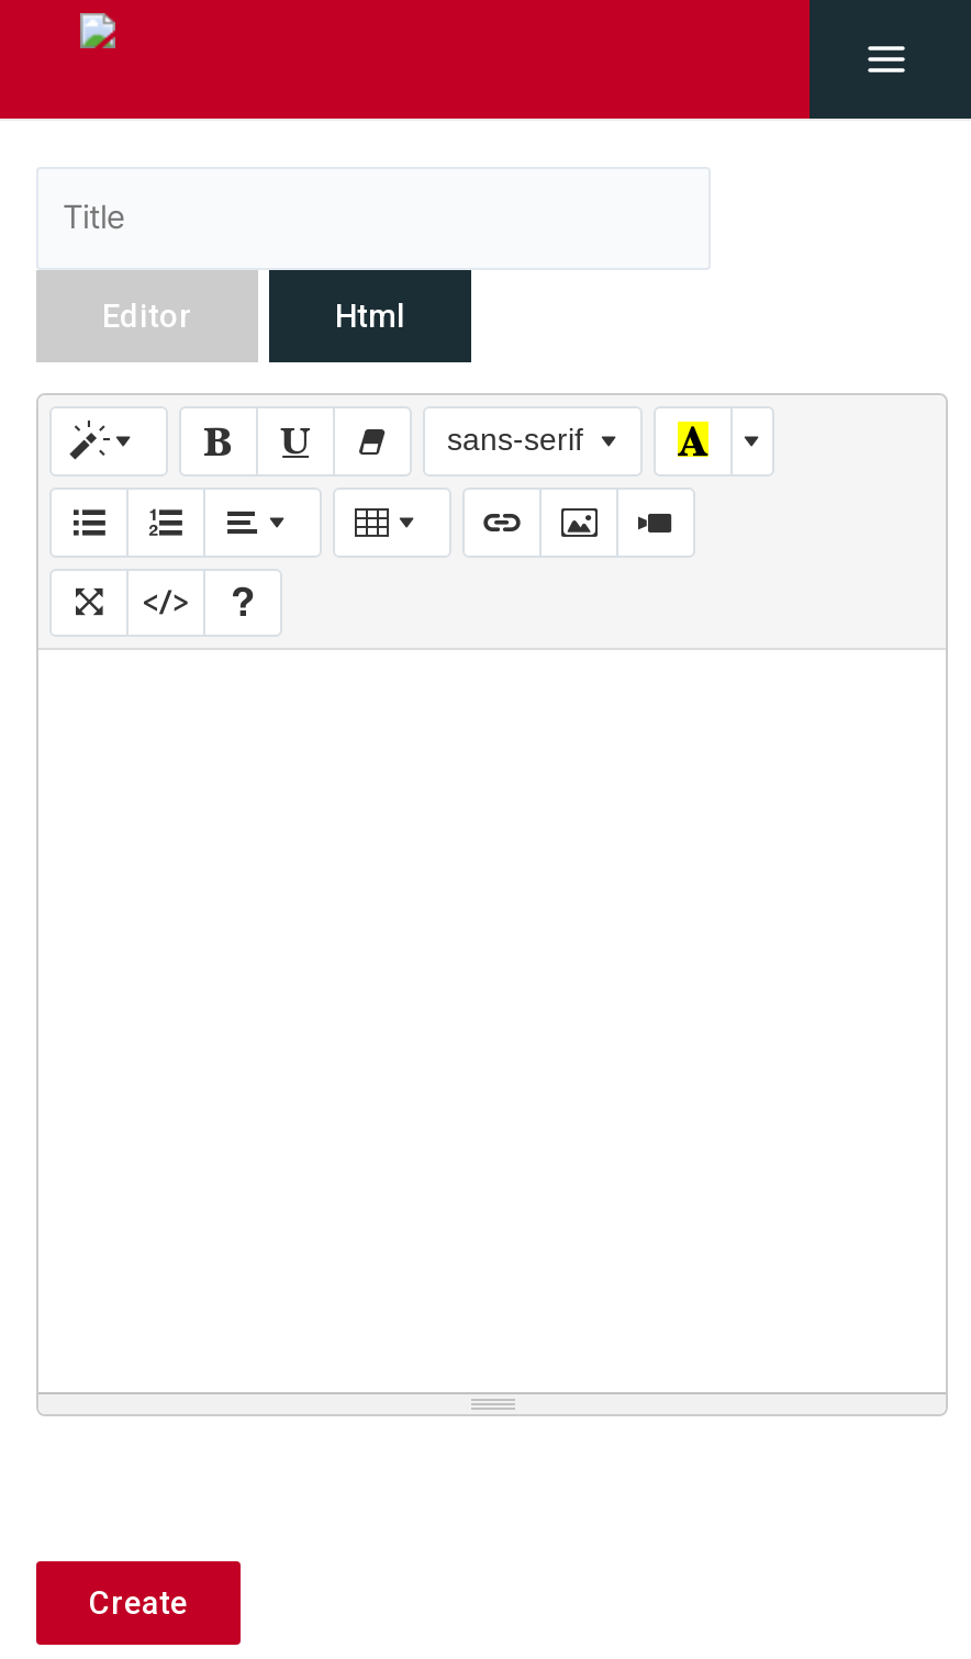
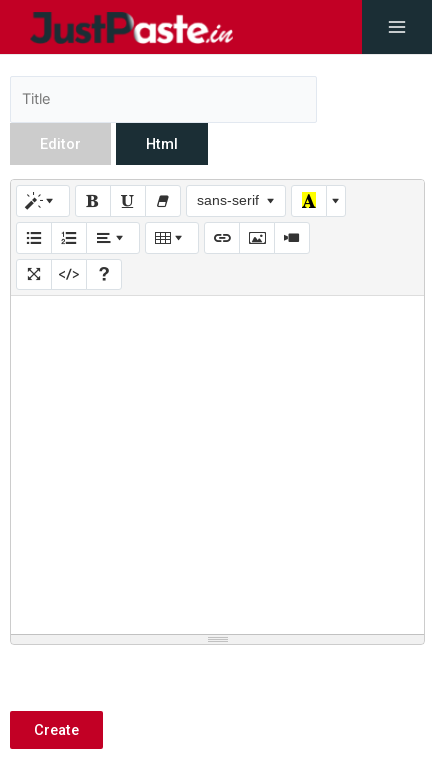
+ [image]
